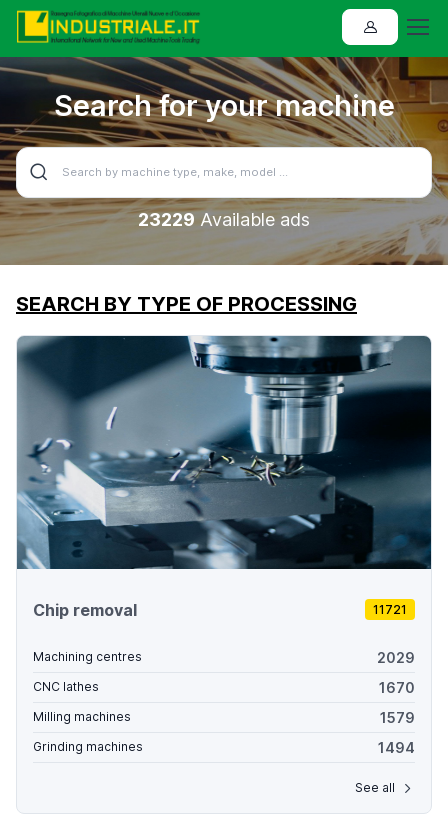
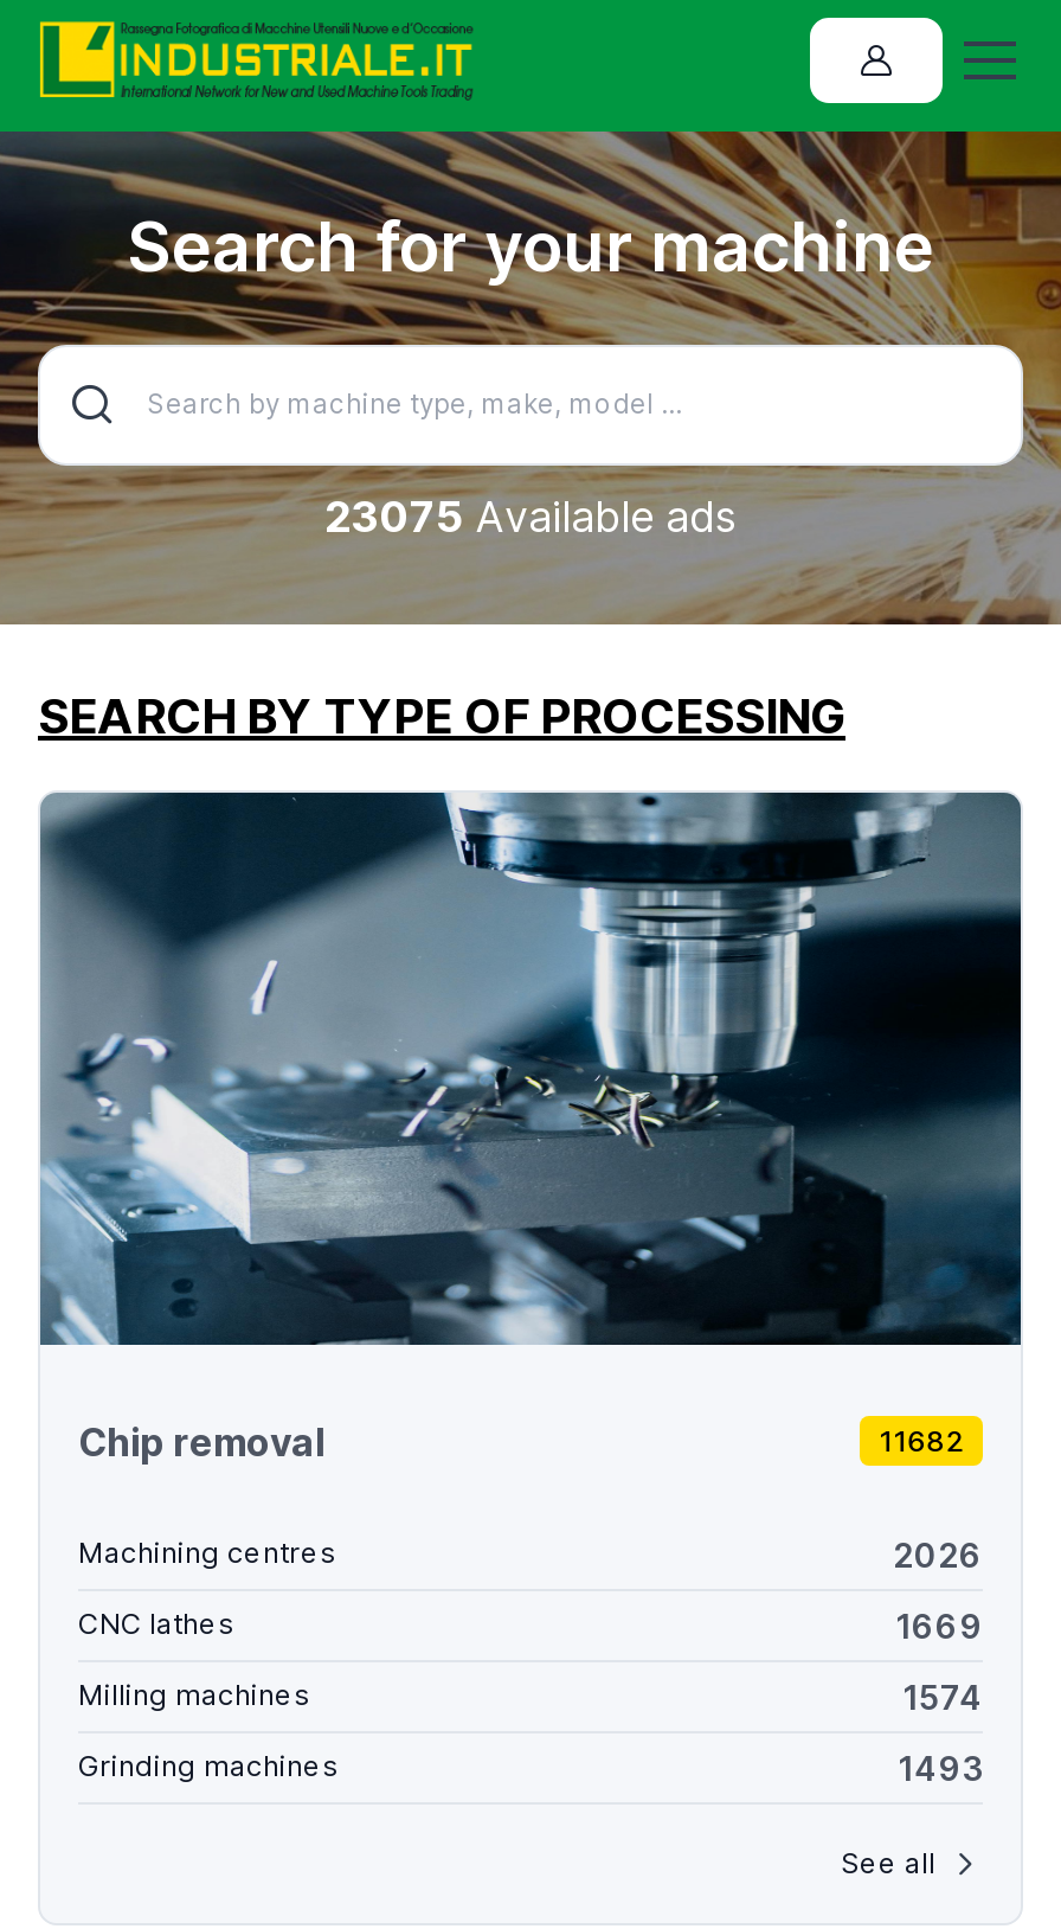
- 23229 Available ads
+ 23075 Available ads

- 11721
+ 11682

- 2029
+ 2026

- 1670
+ 1669

- 1579
+ 1574

- 1494
+ 1493
